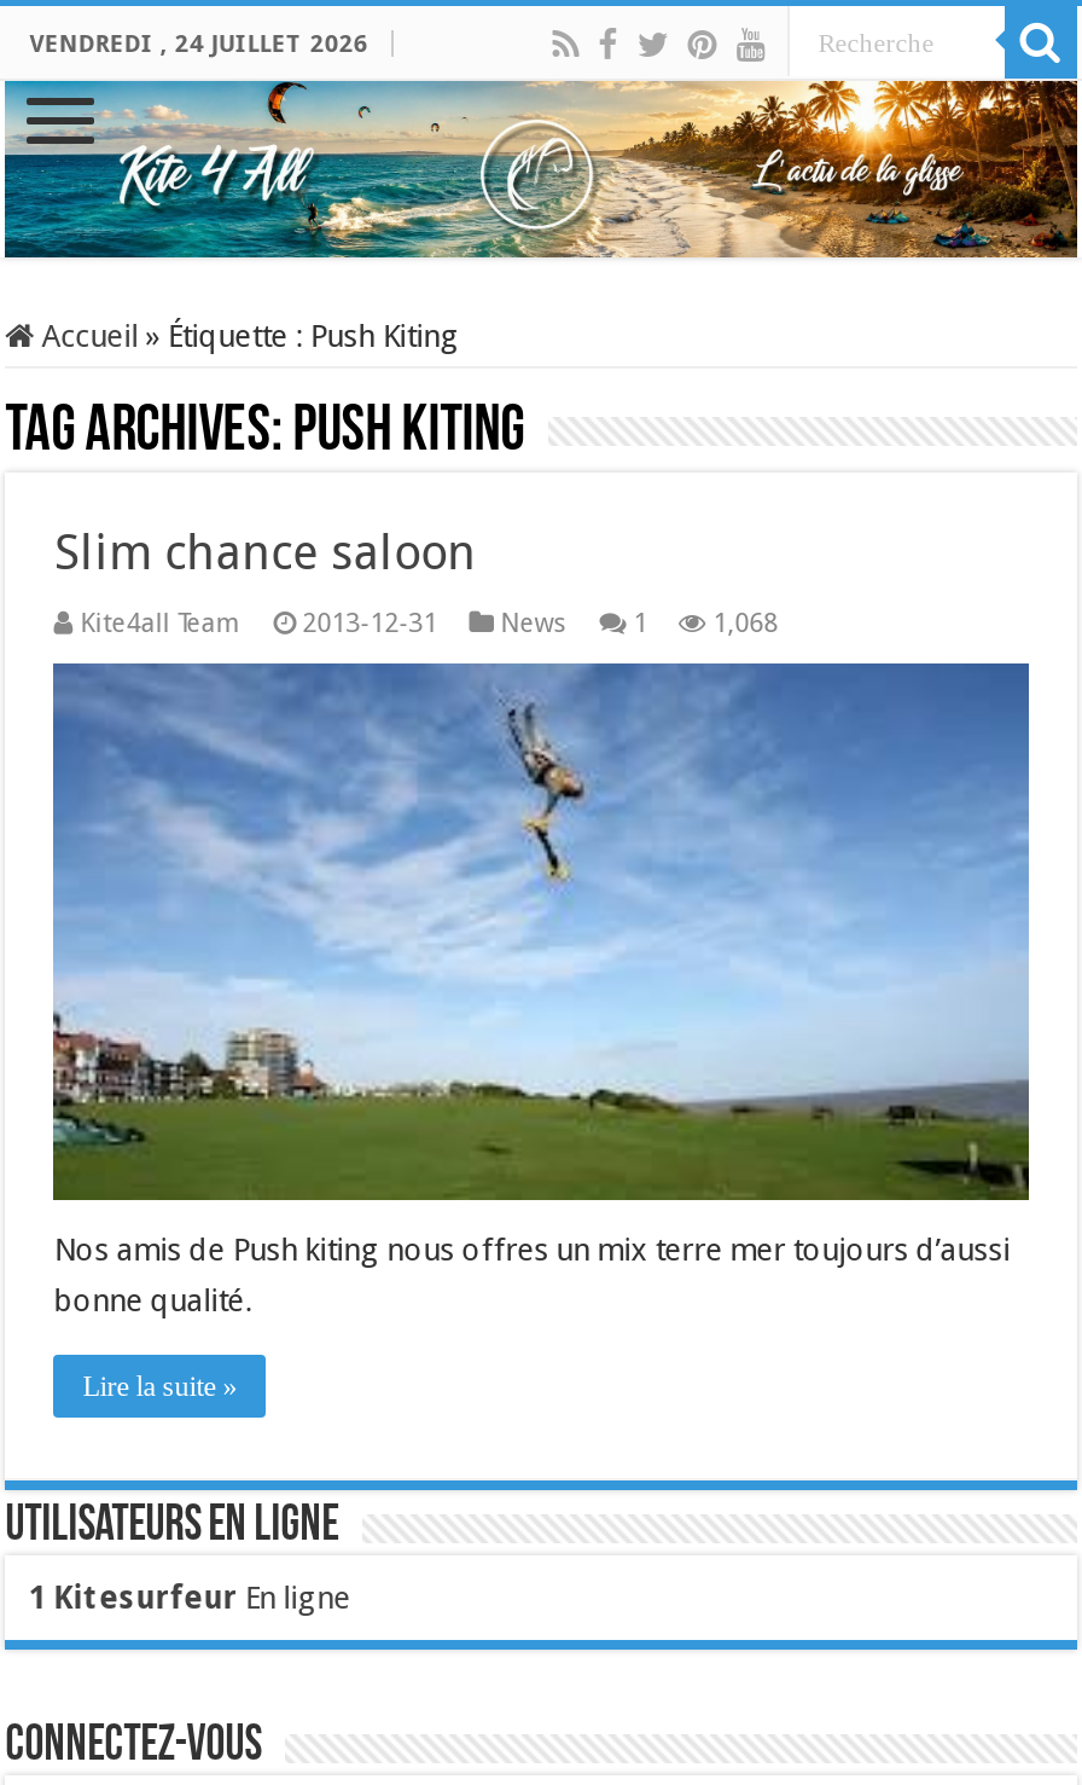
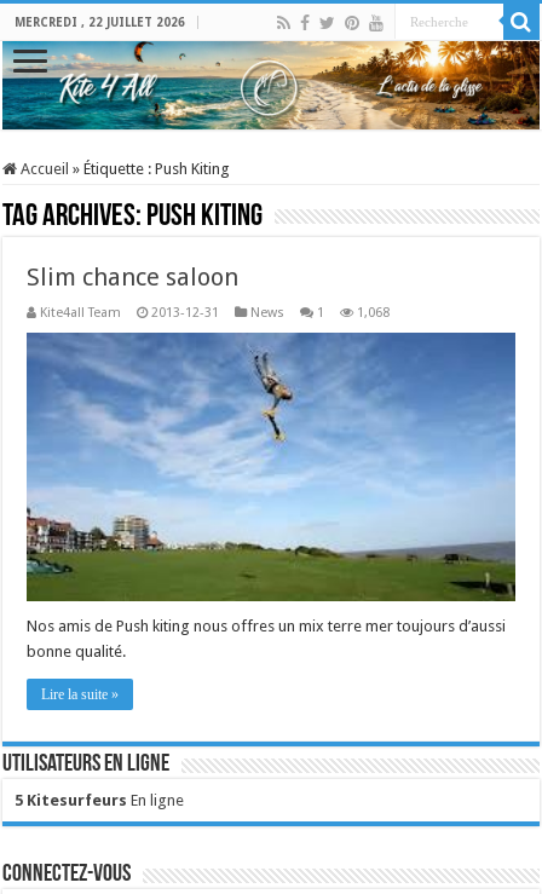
- VENDREDI , 24 JUILLET 2026
+ MERCREDI , 22 JUILLET 2026

- 1 Kitesurfeur En ligne
+ 5 Kitesurfeurs En ligne
